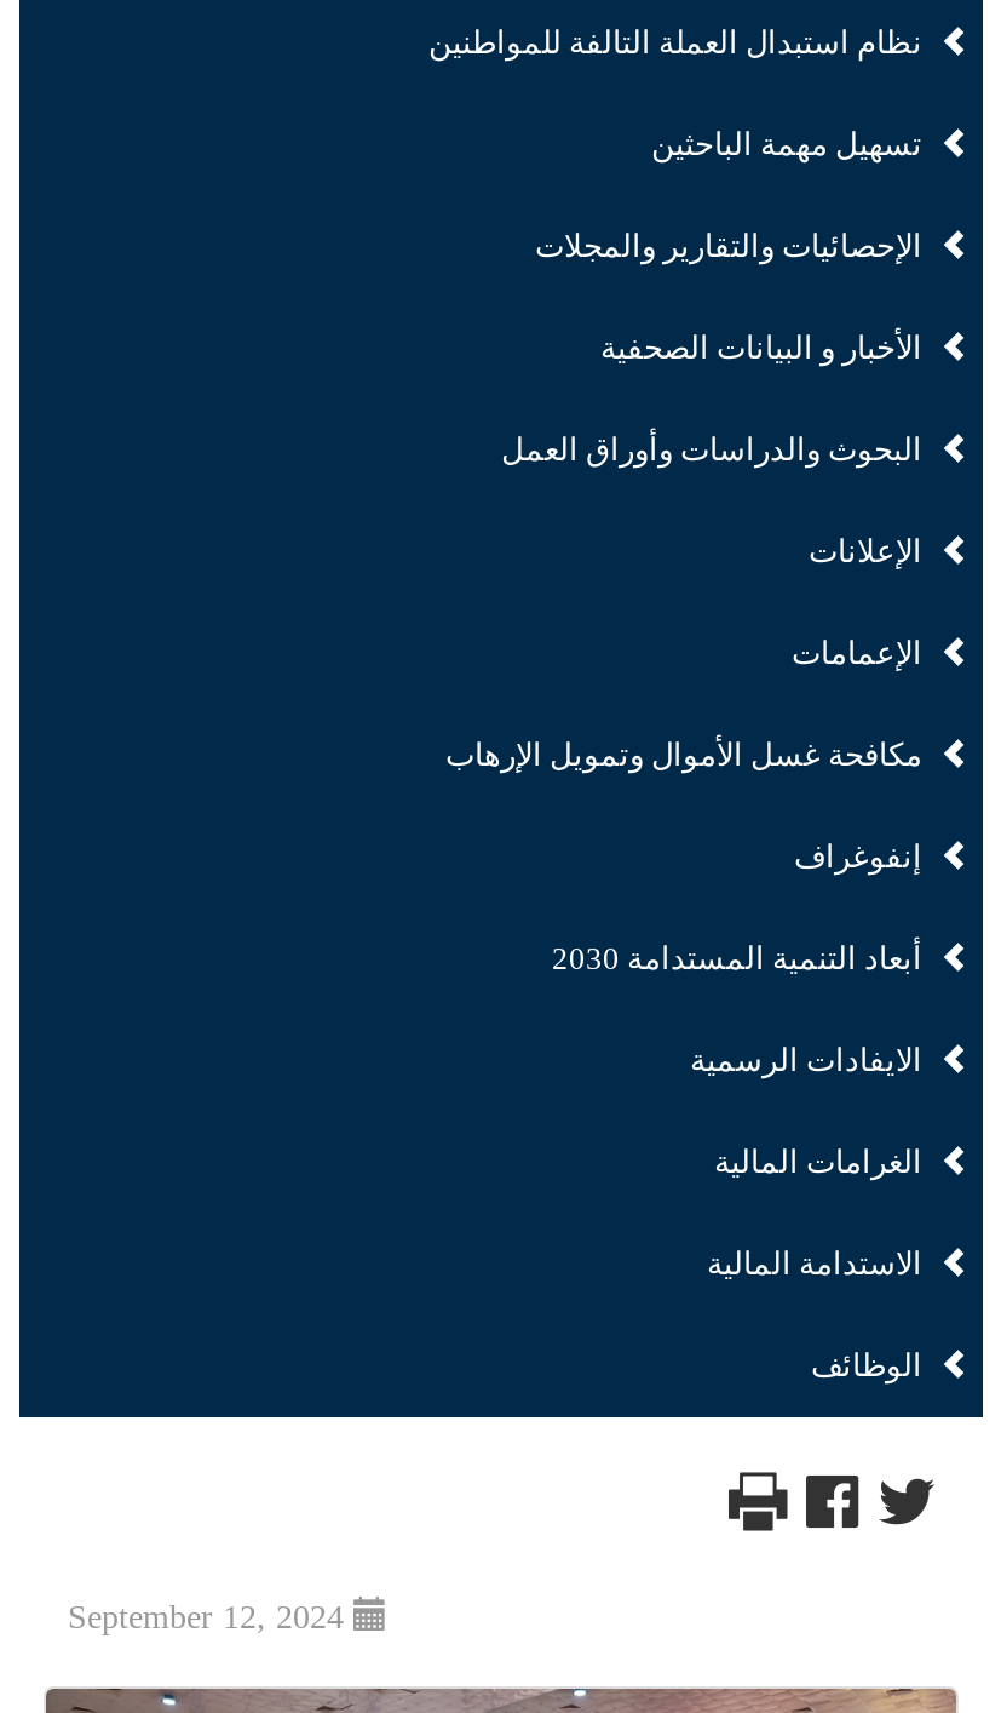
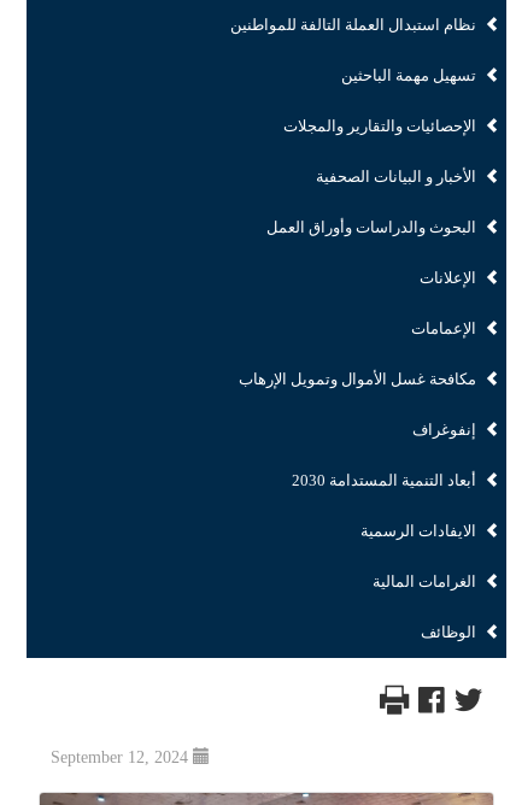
- الاستدامة المالية
